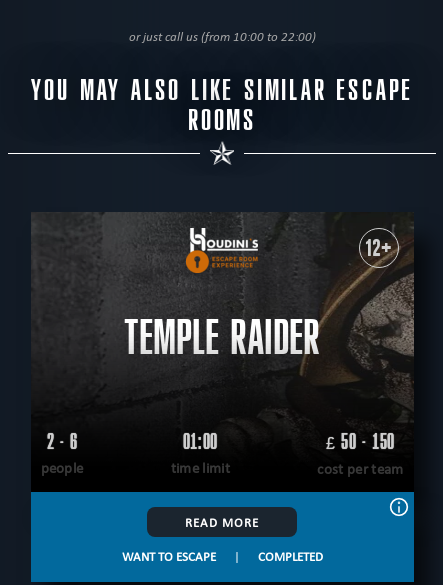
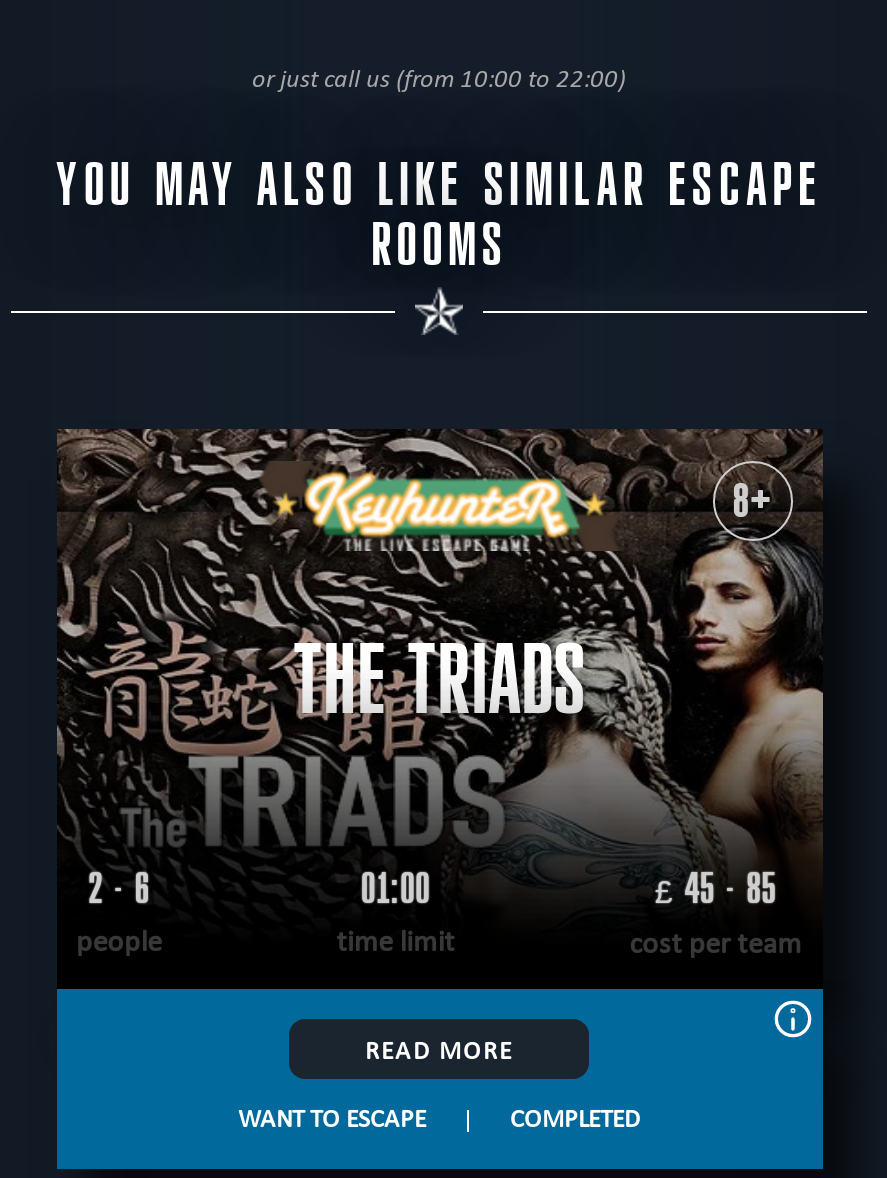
- [image]
- 12+
+ [image]
+ 8+

- TEMPLE RAIDER
+ THE TRIADS

- £50 - 150
+ £45 - 85
